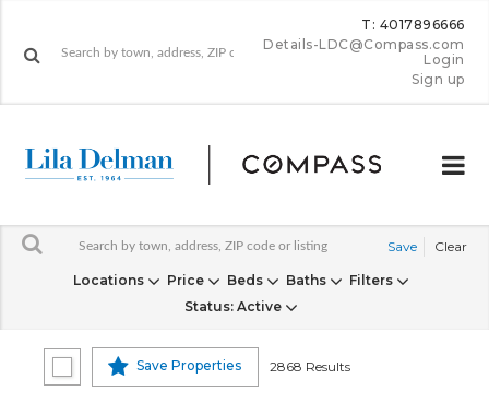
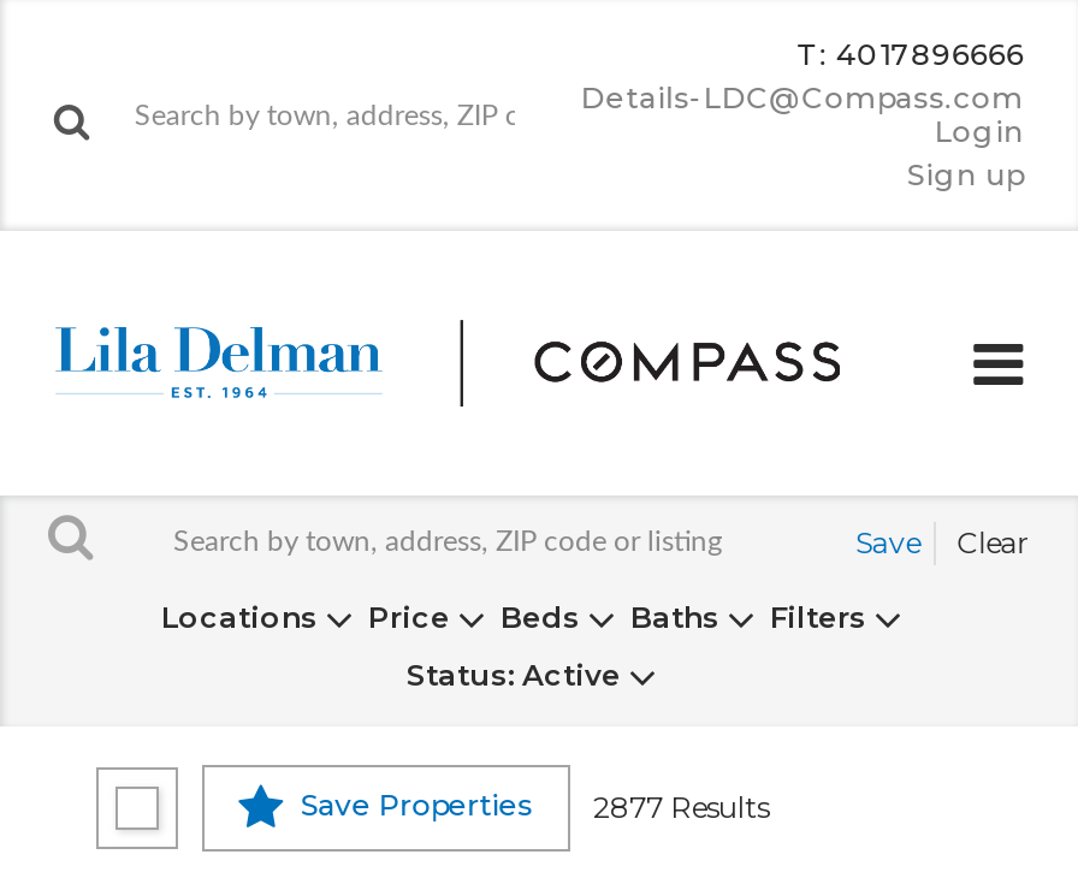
- Save Properties 2868 Results
+ Save Properties 2877 Results
